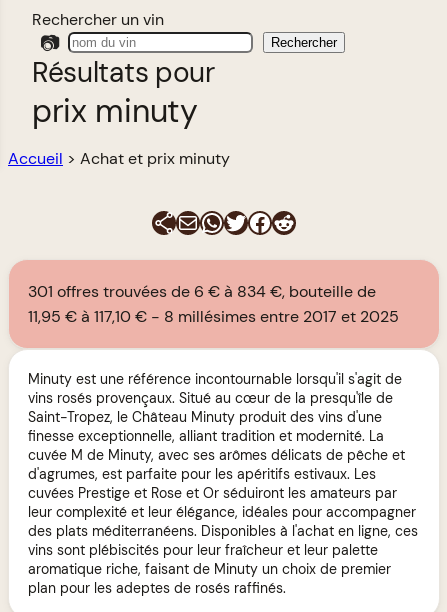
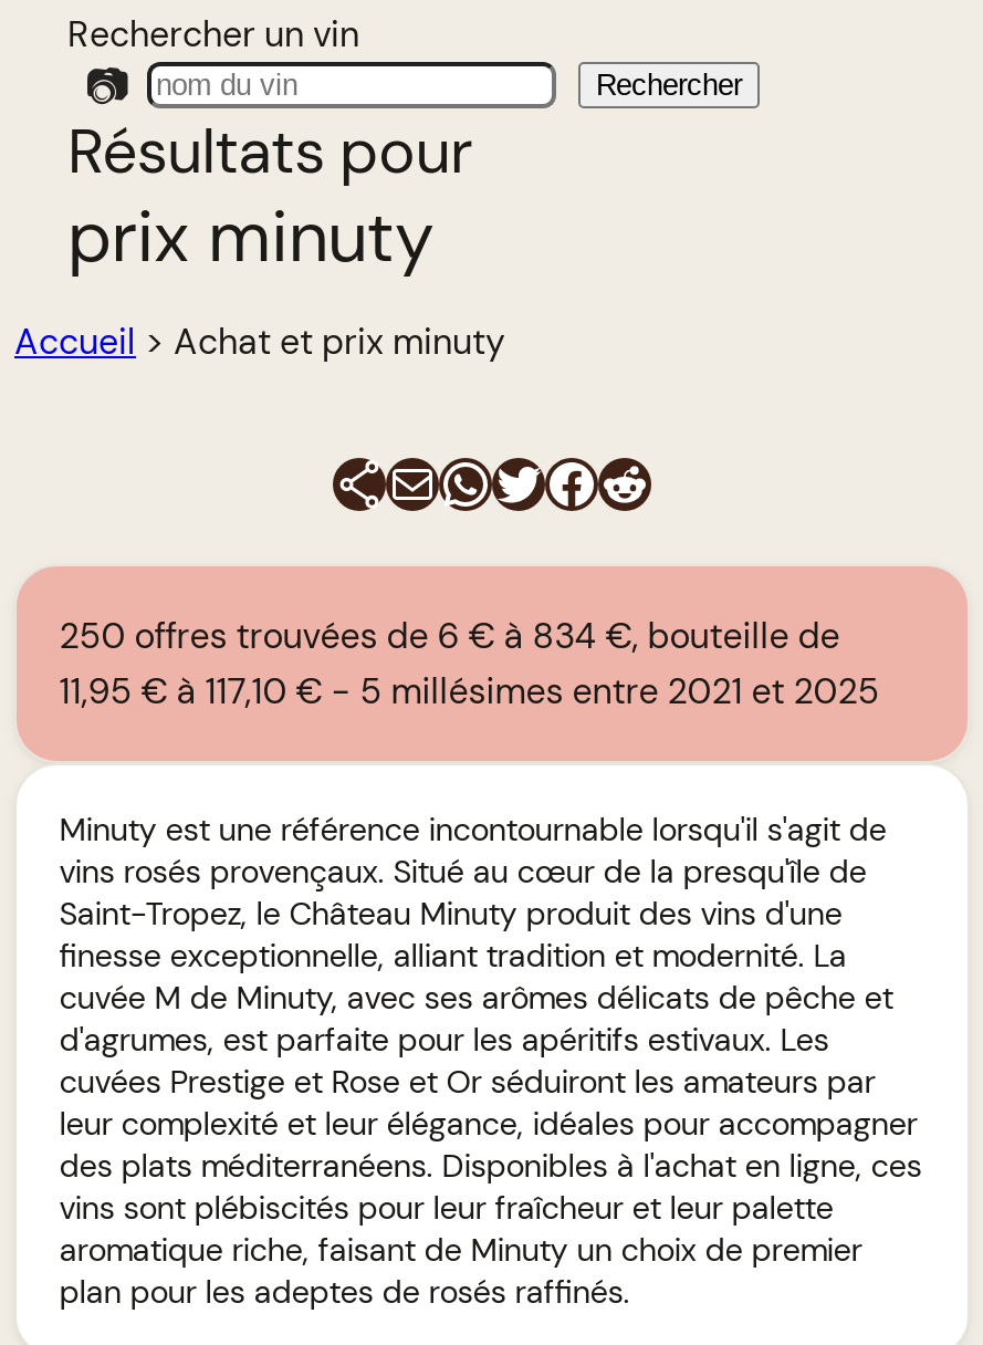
- 301 offres trouvées de 6 € à 834 €, bouteille de
+ 250 offres trouvées de 6 € à 834 €, bouteille de

- 8 millésimes entre 2017 et 2025
+ 5 millésimes entre 2021 et 2025
